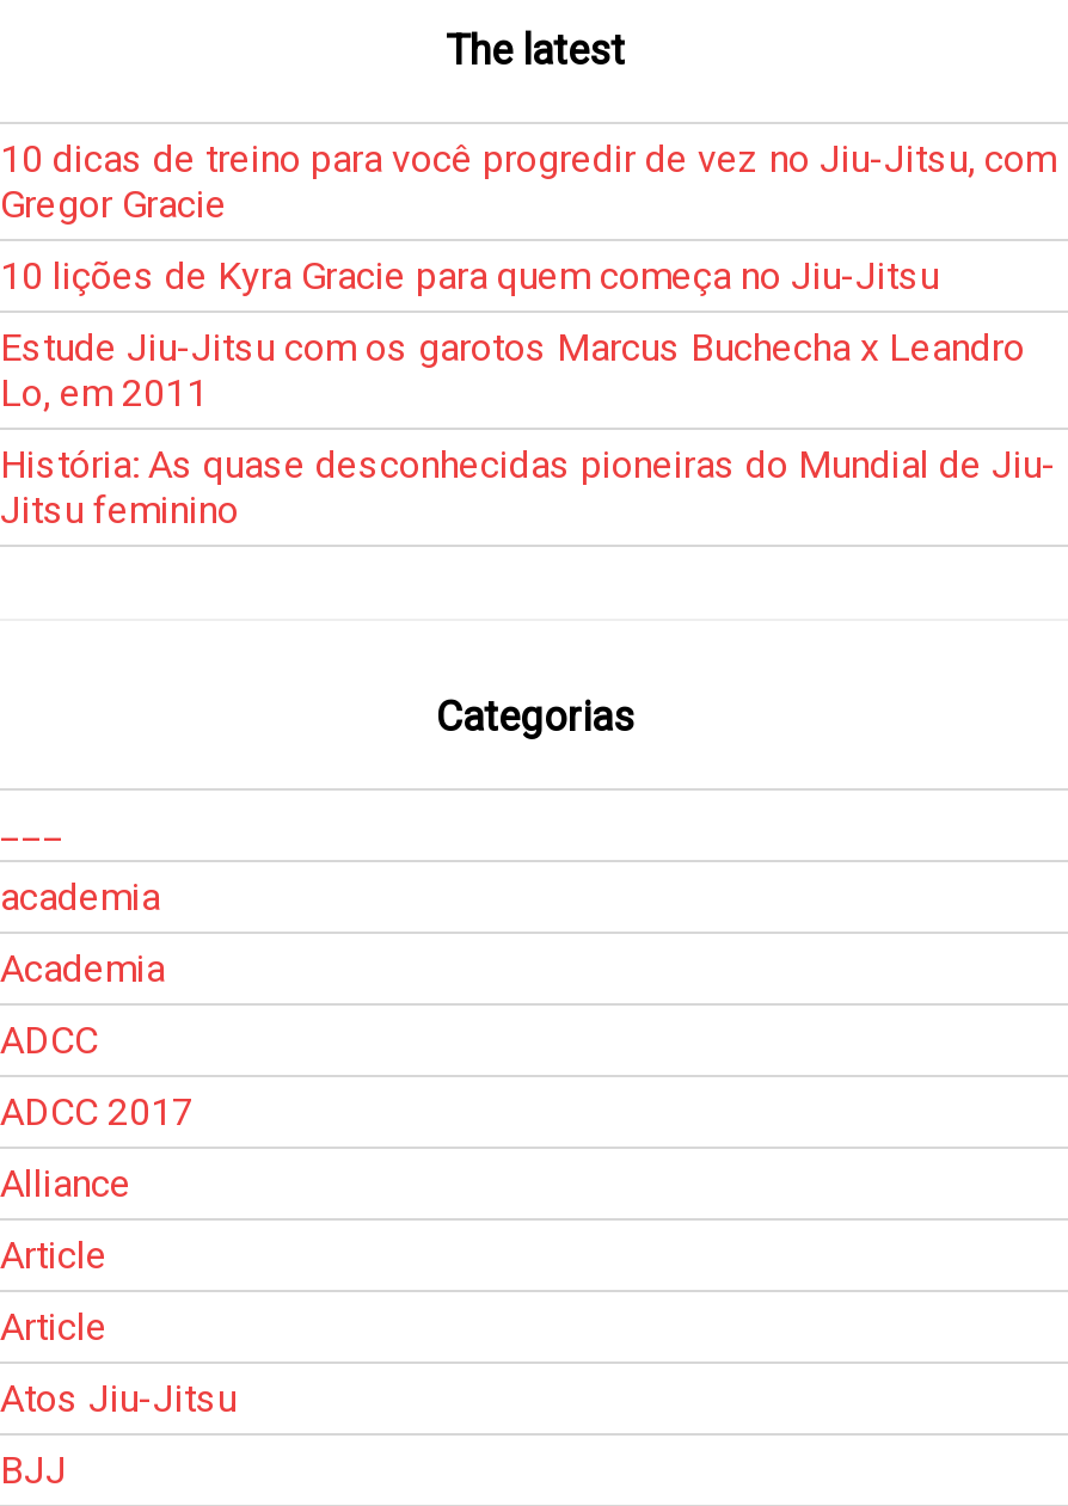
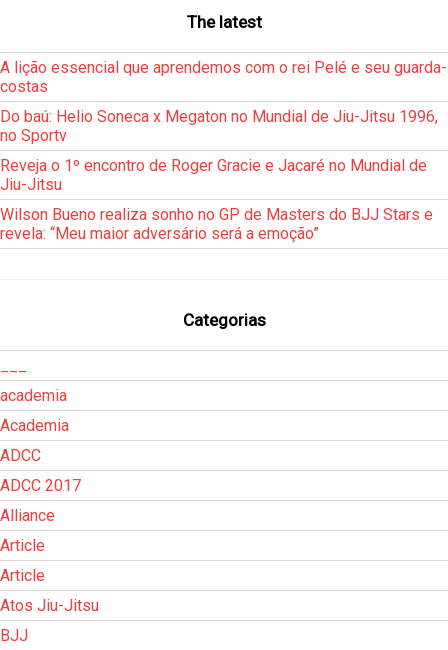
- 10 dicas de treino para você progredir de vez no Jiu-Jitsu, com
- Gregor Gracie
+ A lição essencial que aprendemos com o rei Pelé e seu guarda-
+ costas

- 10 lições de Kyra Gracie para quem começa no Jiu-Jitsu
+ Do baú: Helio Soneca x Megaton no Mundial de Jiu-Jitsu 1996,
+ no Sportv

- Estude Jiu-Jitsu com os garotos Marcus Buchecha x Leandro
- Lo, em 2011
+ Reveja o 1º encontro de Roger Gracie e Jacaré no Mundial de
+ Jiu-Jitsu

- História: As quase desconhecidas pioneiras do Mundial de Jiu-
- Jitsu feminino
+ Wilson Bueno realiza sonho no GP de Masters do BJJ Stars e
+ revela: “Meu maior adversário será a emoção”
